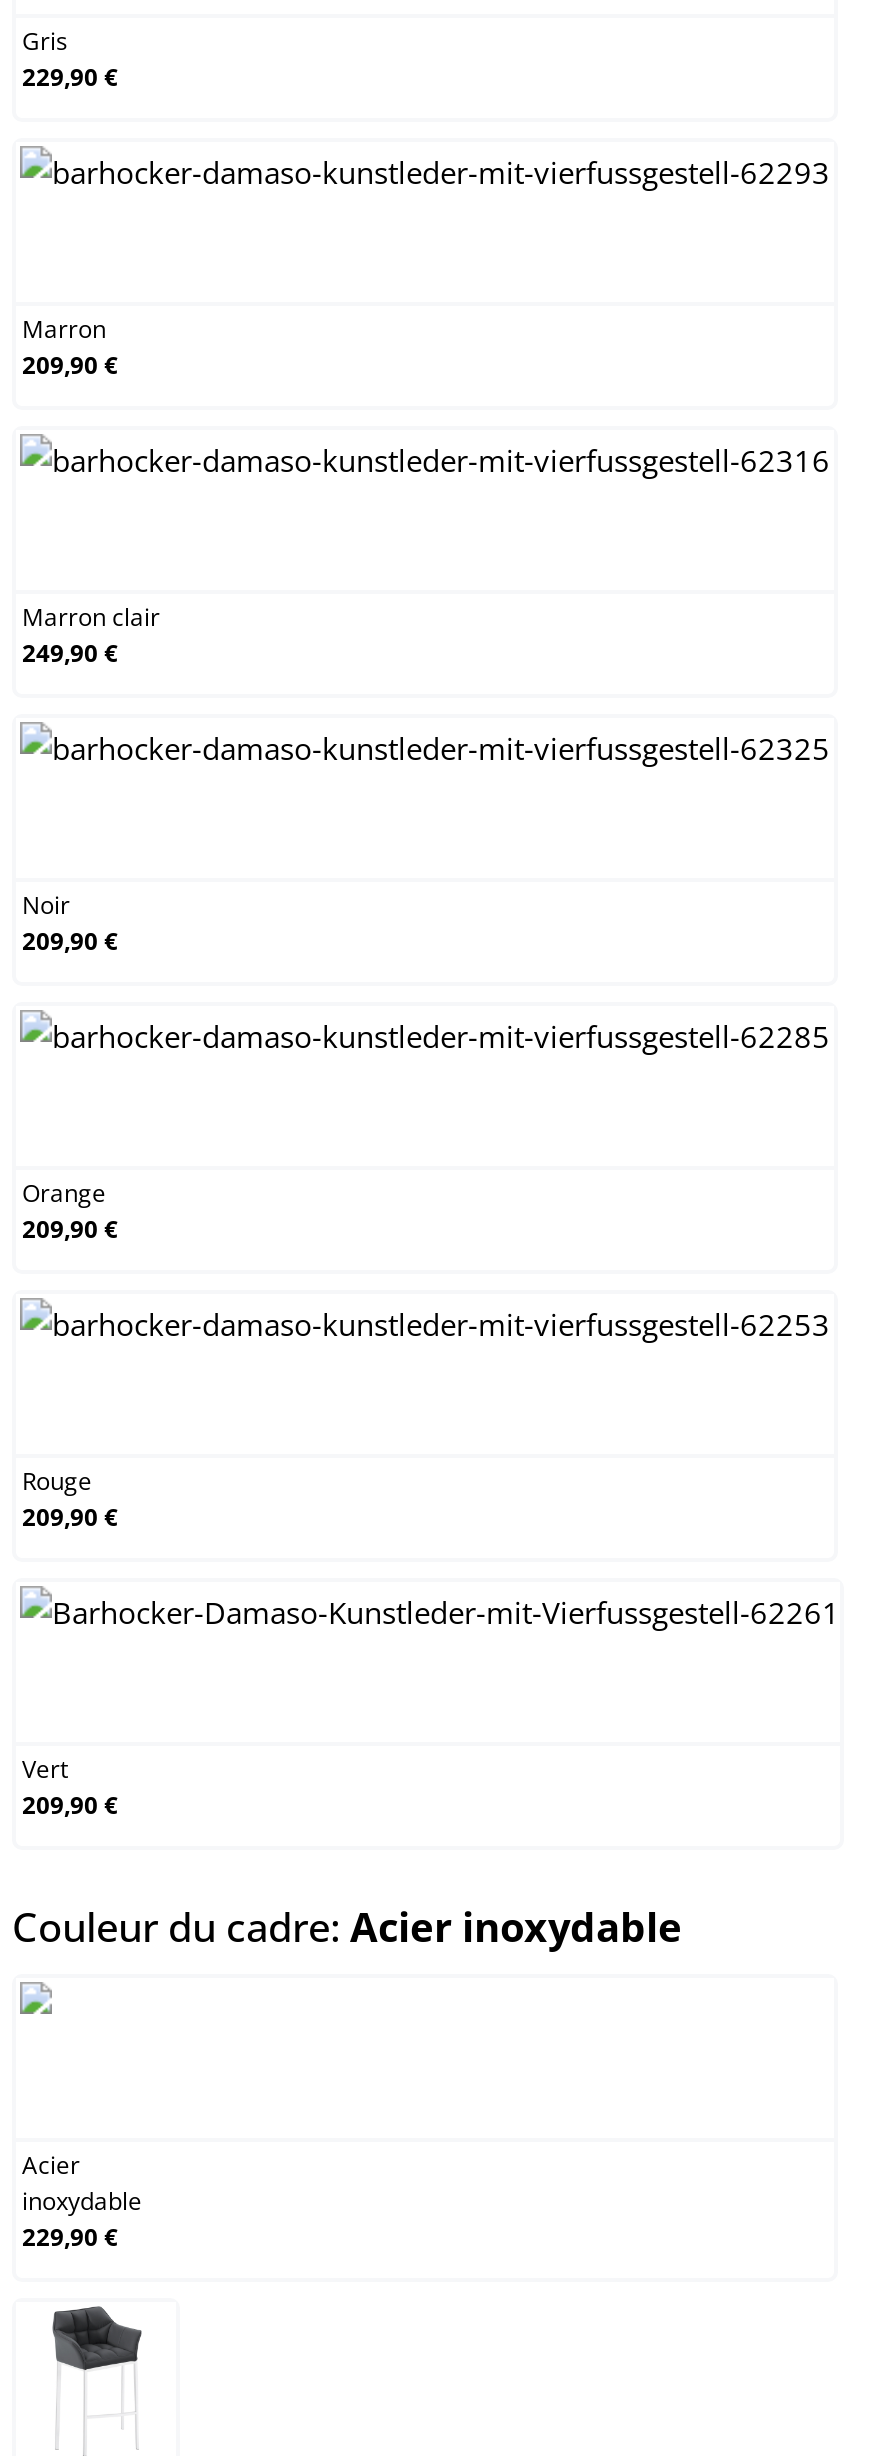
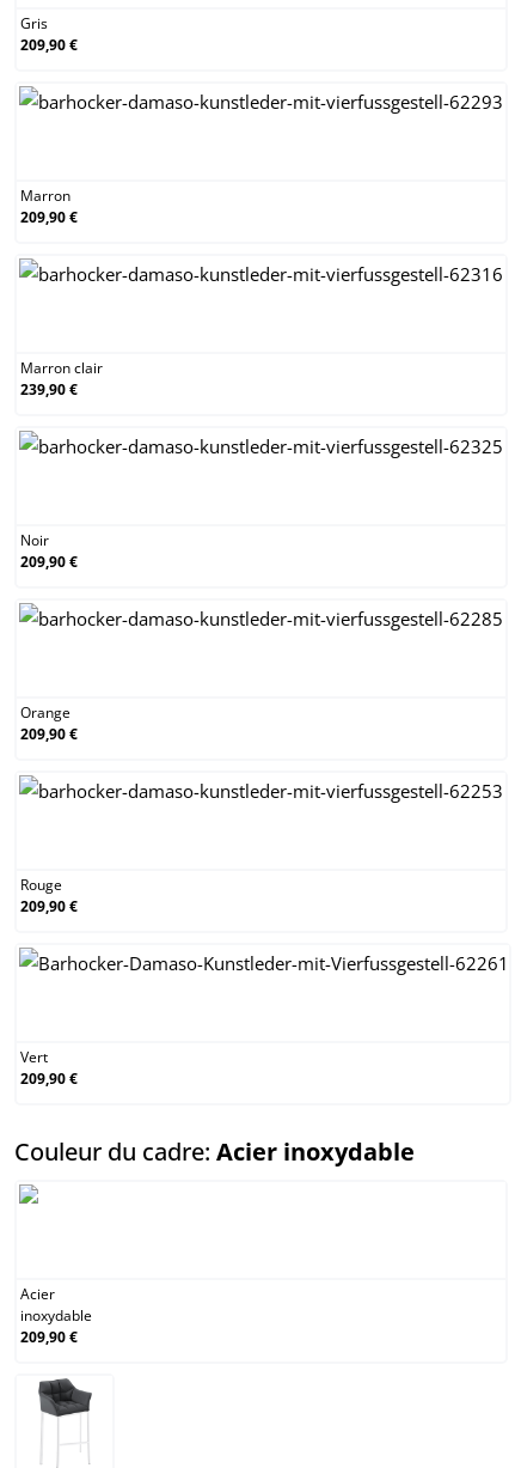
- 229,90 €
+ 209,90 €

- 249,90 €
+ 239,90 €

- 229,90 €
+ 209,90 €
